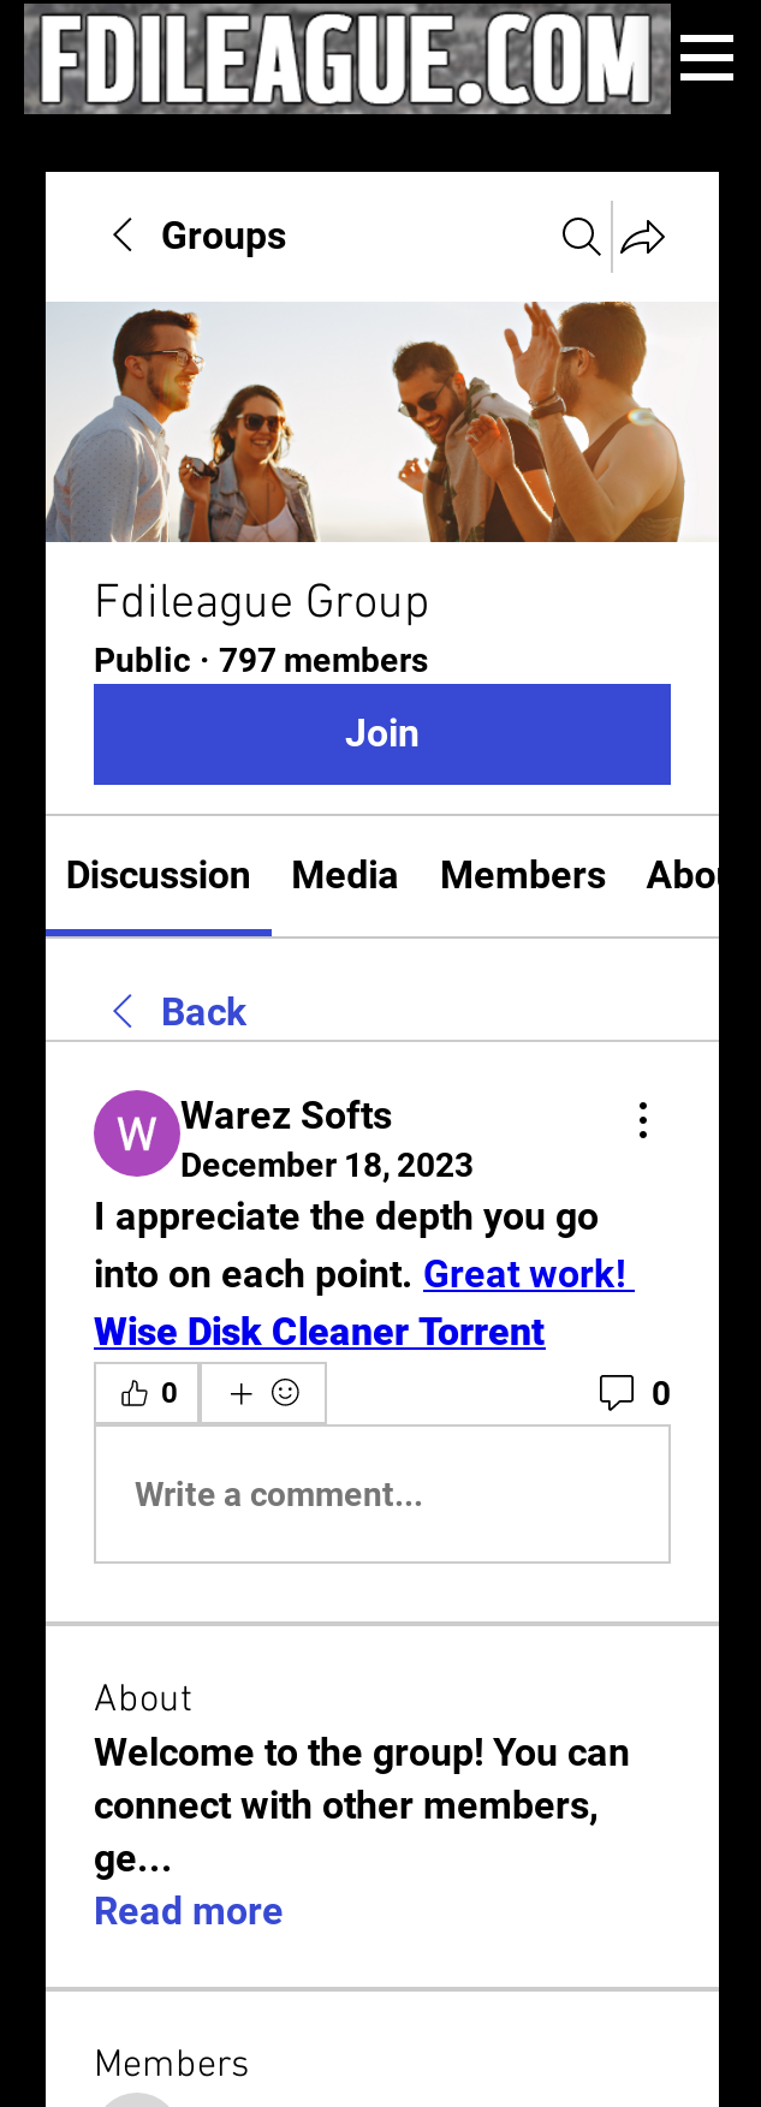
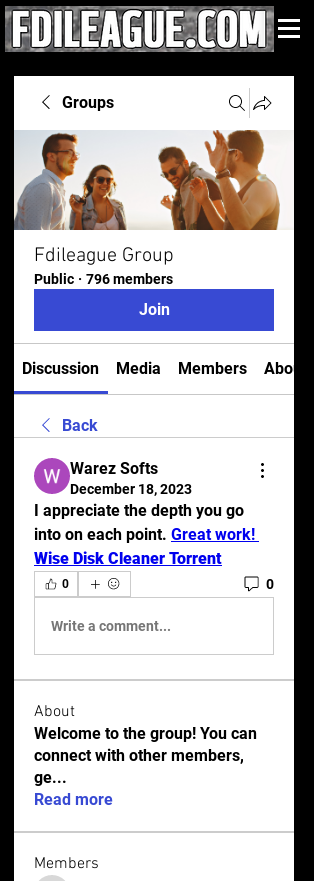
- Public · 797 members
+ Public · 796 members
